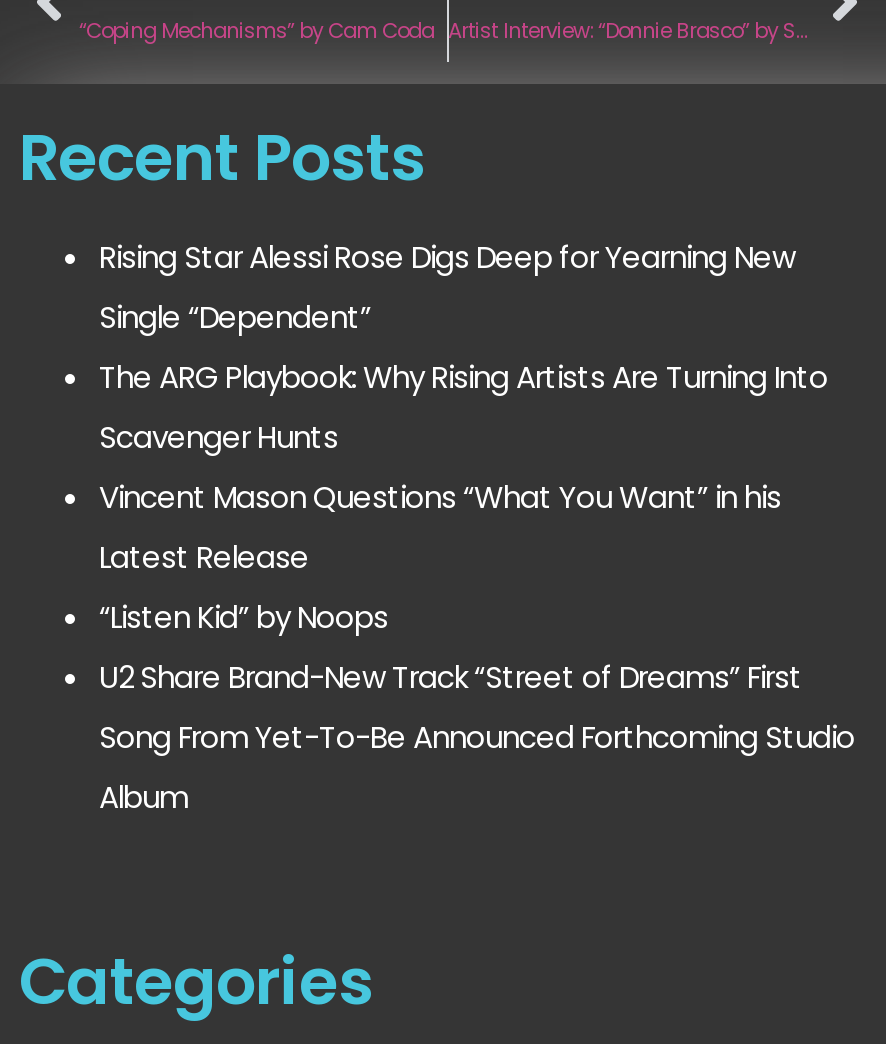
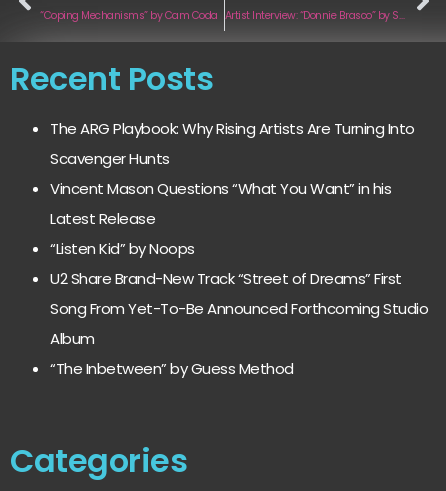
- Rising Star Alessi Rose Digs Deep for Yearning New
- Single “Dependent”

moved up: The ARG Playbook: Why Rising Artists Are Turning Into | Scavenger Hunts | Vincent Mason Questions “What You Want” in his | Latest Release | “Listen Kid” by Noops | U2 Share Brand-New Track “Street of Dreams” First | Song From Yet-To-Be Announced Forthcoming Studio | Album

+ “The Inbetween” by Guess Method
